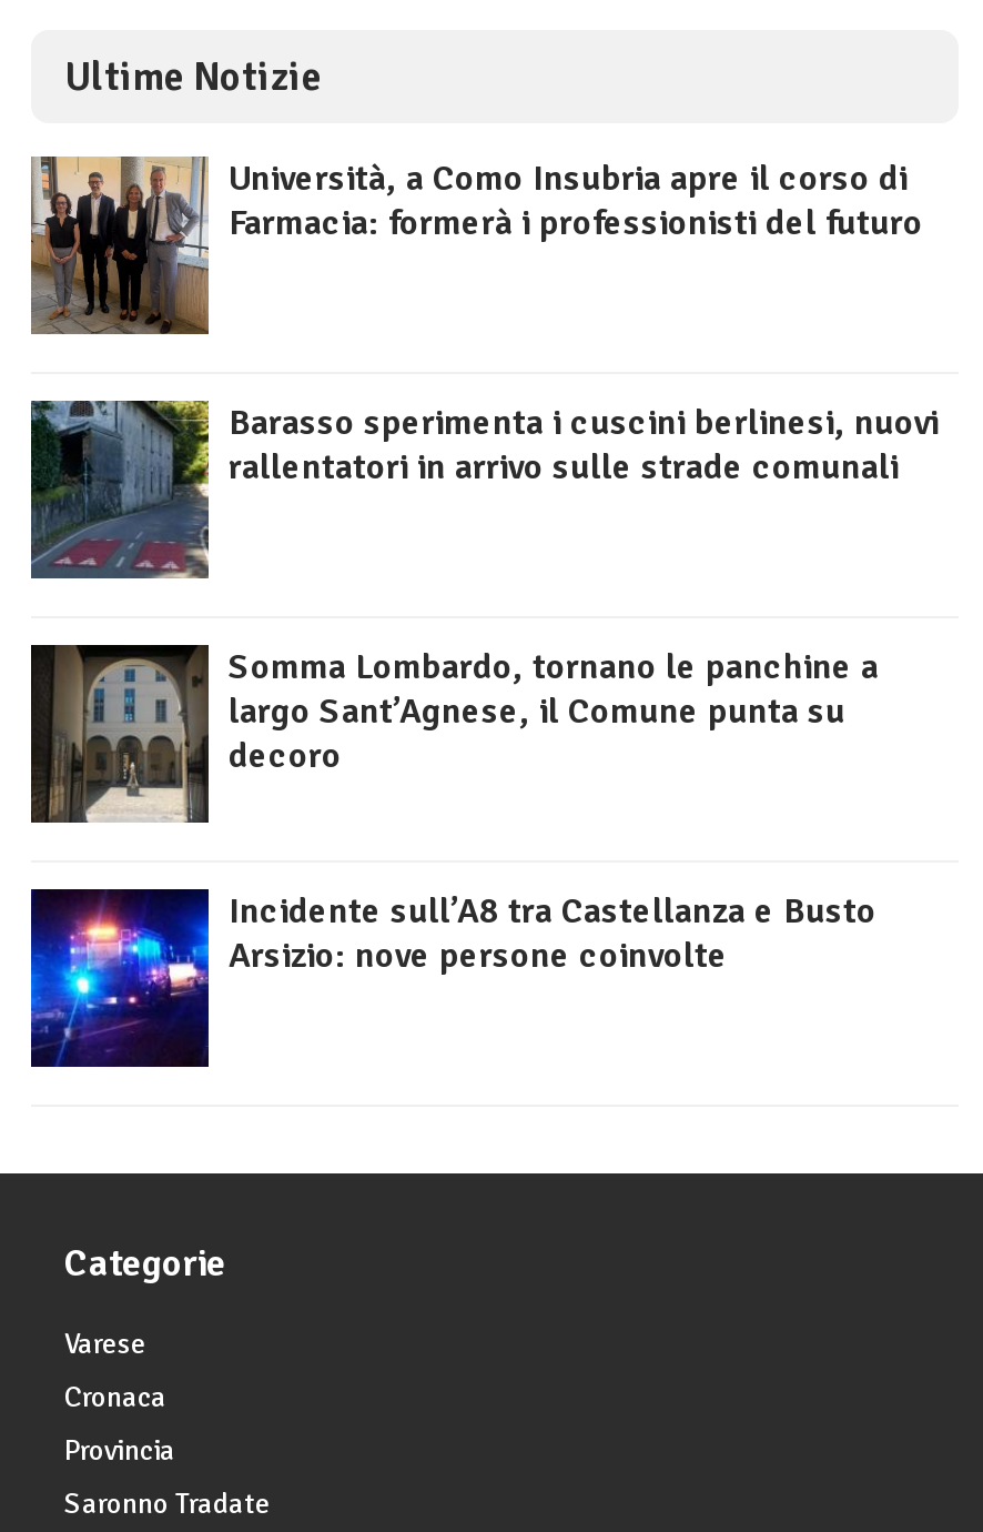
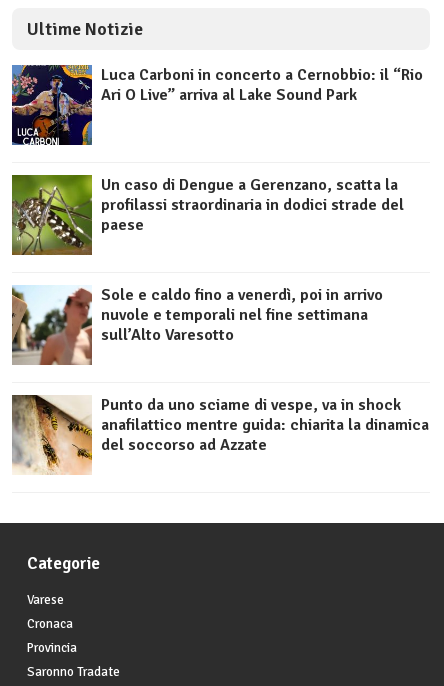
- [image]
- Università, a Como Insubria apre il corso di
- Farmacia: formerà i professionisti del futuro
+ [image]
+ Luca Carboni in concerto a Cernobbio: il “Rio
+ Ari O Live” arriva al Lake Sound Park

- [image]
- Barasso sperimenta i cuscini berlinesi, nuovi
- rallentatori in arrivo sulle strade comunali
+ [image]
+ Un caso di Dengue a Gerenzano, scatta la
+ profilassi straordinaria in dodici strade del
+ paese

- [image]
- Somma Lombardo, tornano le panchine a
- largo Sant’Agnese, il Comune punta su
- decoro
+ [image]
+ Sole e caldo fino a venerdì, poi in arrivo
+ nuvole e temporali nel fine settimana
+ sull’Alto Varesotto

- [image]
- Incidente sull’A8 tra Castellanza e Busto
- Arsizio: nove persone coinvolte
+ [image]
+ Punto da uno sciame di vespe, va in shock
+ anafilattico mentre guida: chiarita la dinamica
+ del soccorso ad Azzate
